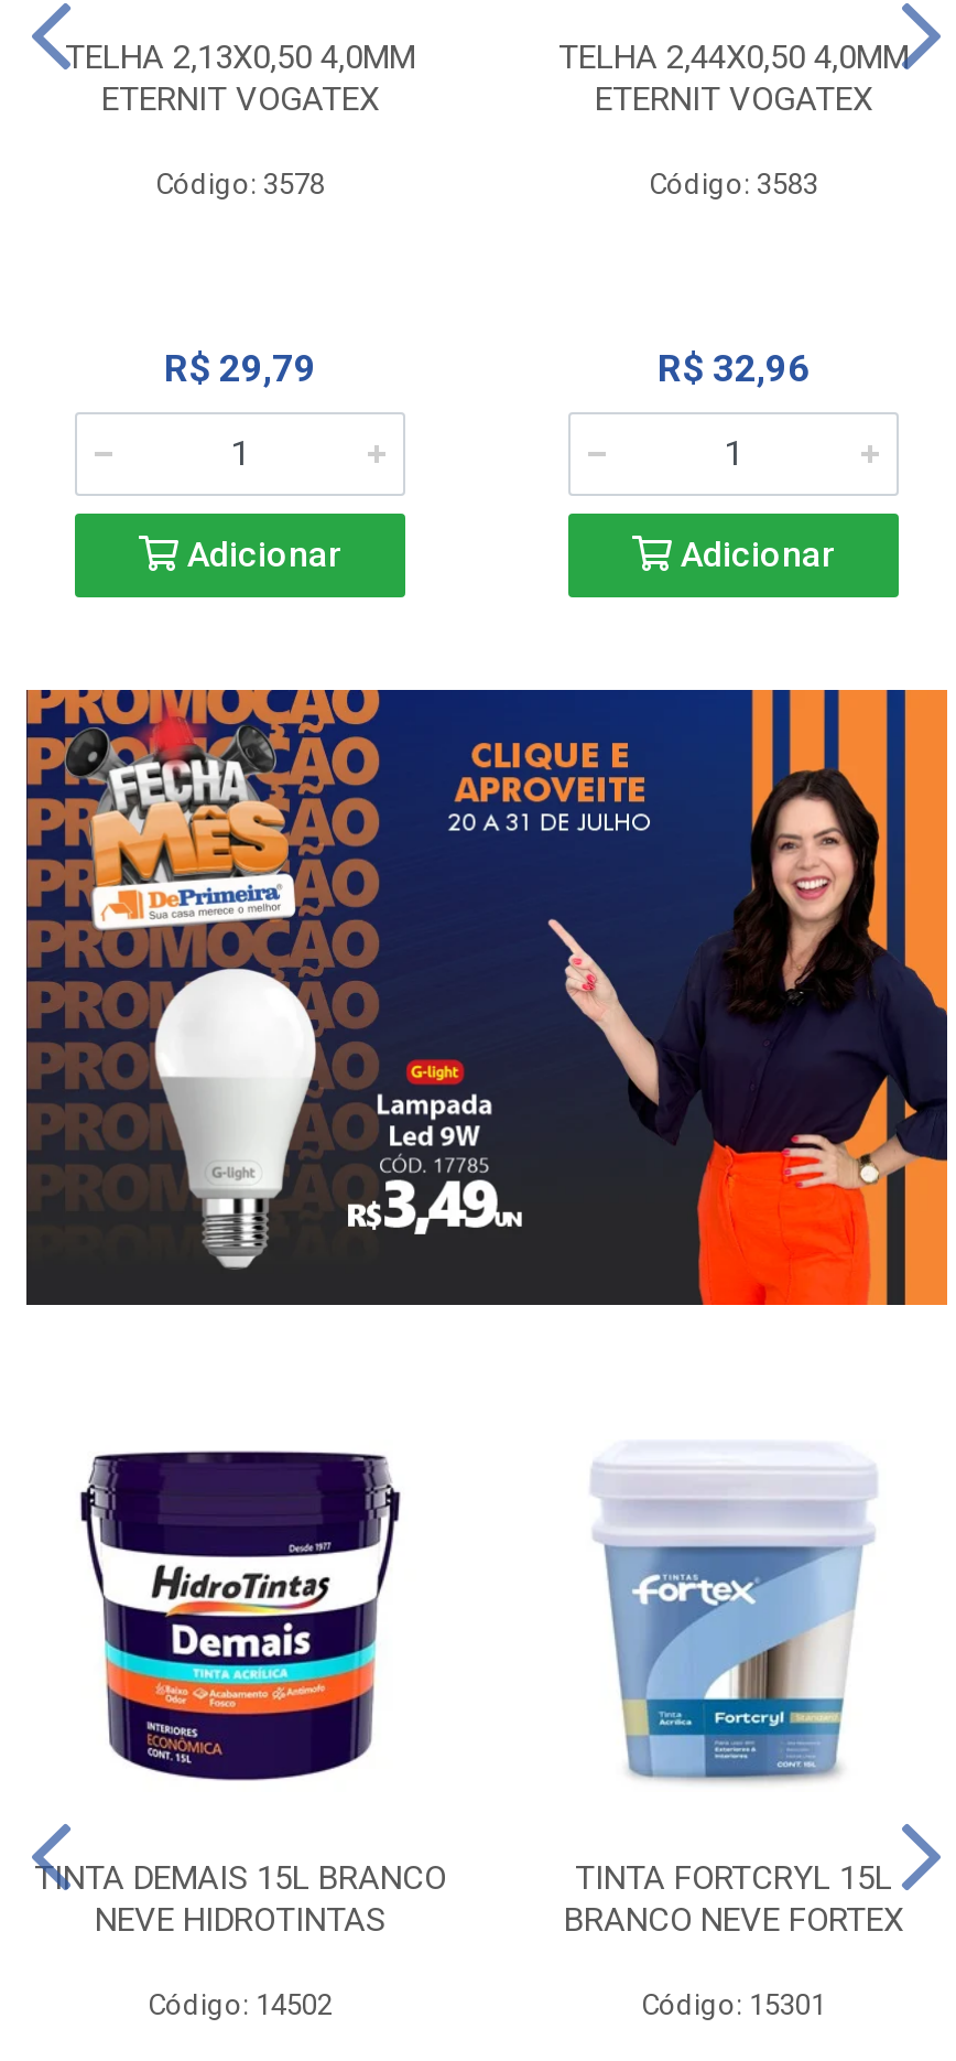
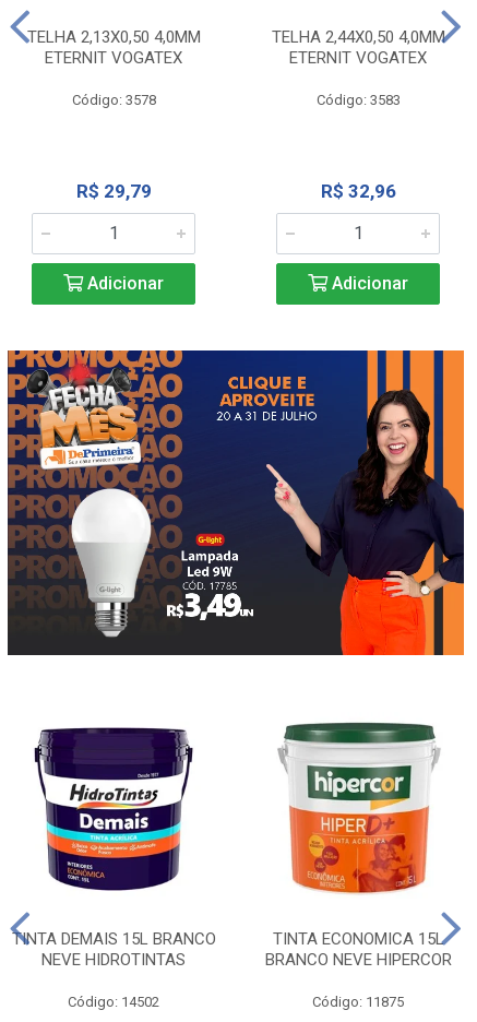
- [image]
- TINTA FORTCRYL 15L
+ [image]
+ TINTA ECONOMICA 15L

- BRANCO NEVE FORTEX
+ BRANCO NEVE HIPERCOR

- Código: 15301
+ Código: 11875
